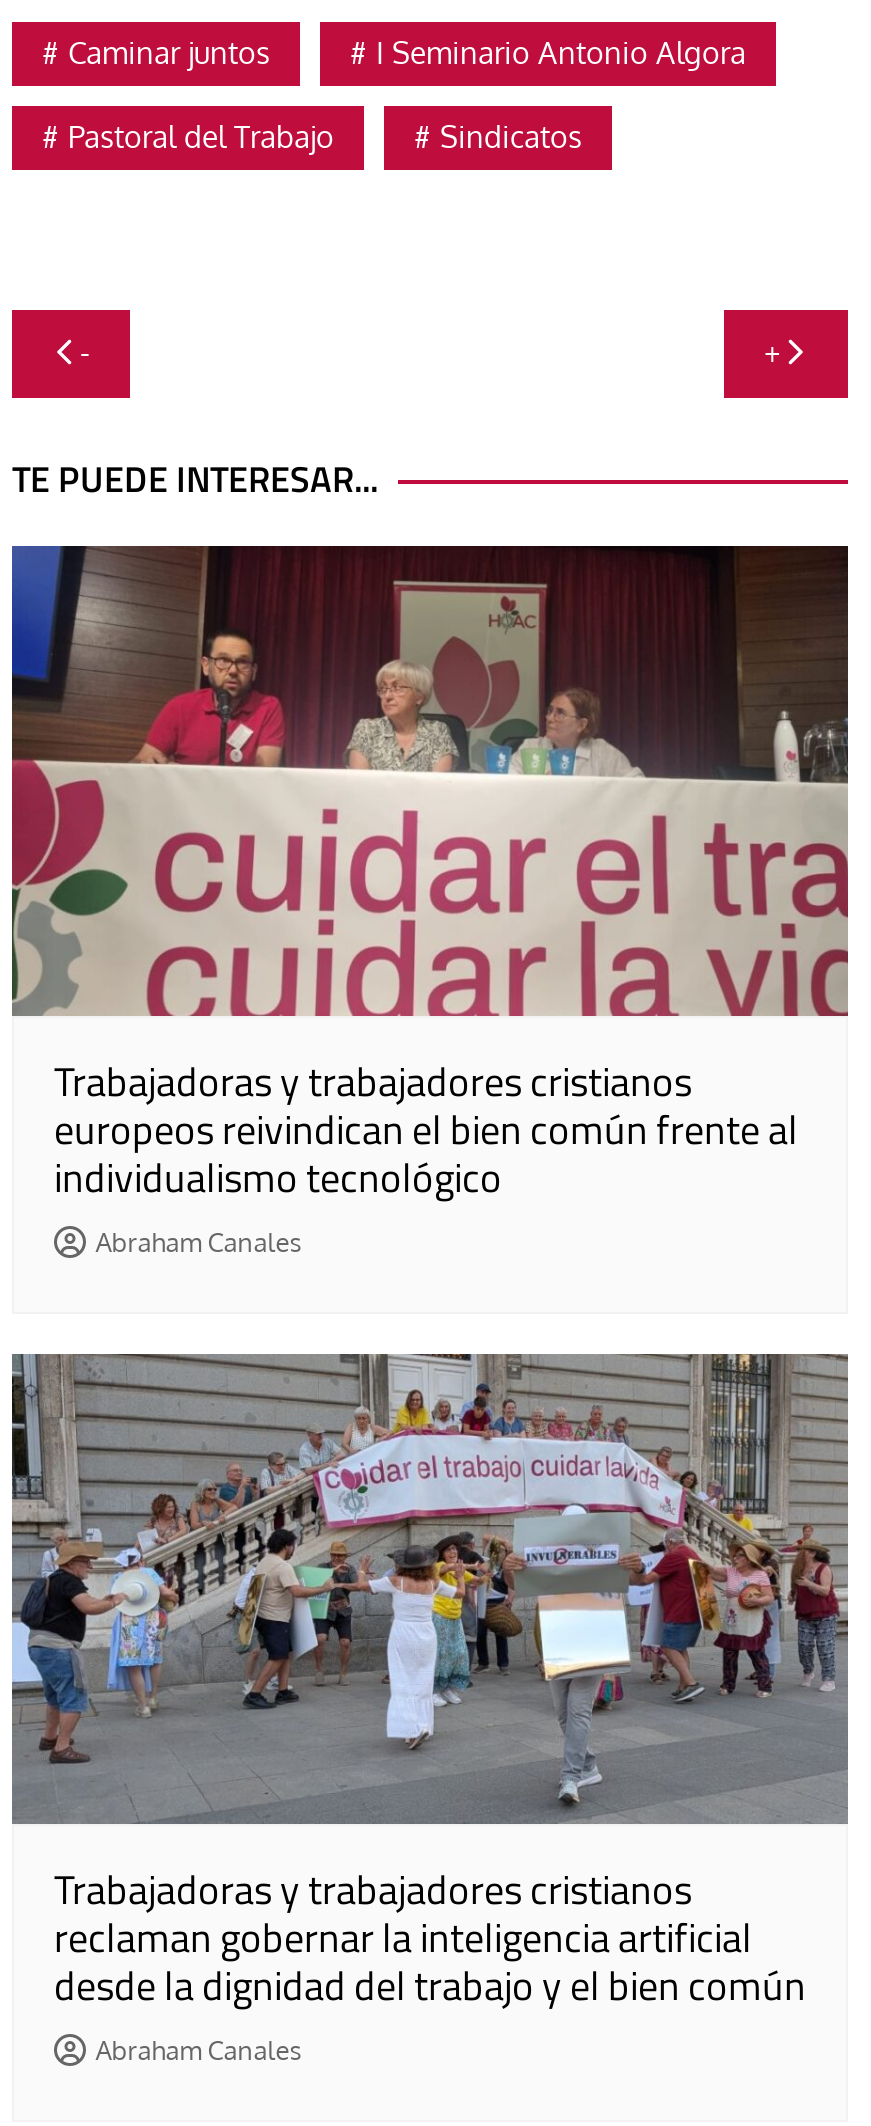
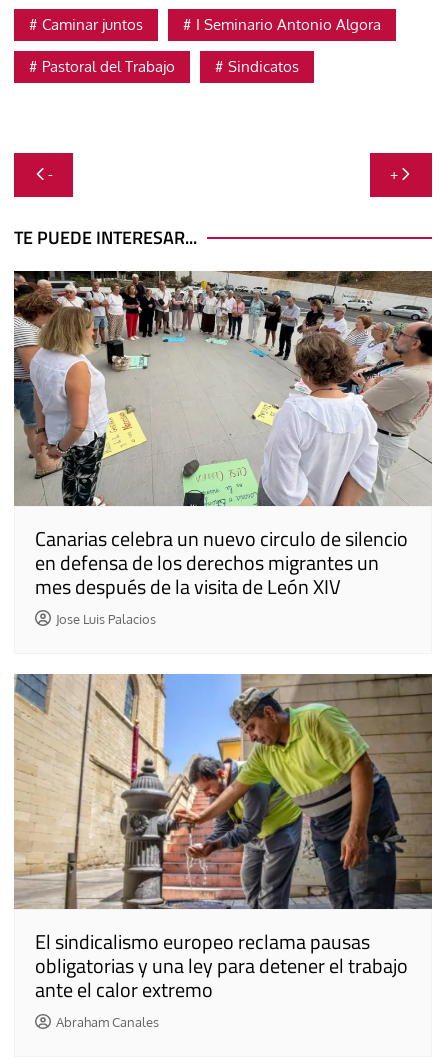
- [image]
- Trabajadoras y trabajadores cristianos
- europeos reivindican el bien común frente al
- individualismo tecnológico
- Abraham Canales
+ [image]
+ Canarias celebra un nuevo circulo de silencio
+ en defensa de los derechos migrantes un
+ mes después de la visita de León XIV
+ Jose Luis Palacios

- [image]
- Trabajadoras y trabajadores cristianos
- reclaman gobernar la inteligencia artificial
- desde la dignidad del trabajo y el bien común
+ [image]
+ El sindicalismo europeo reclama pausas
+ obligatorias y una ley para detener el trabajo
+ ante el calor extremo
